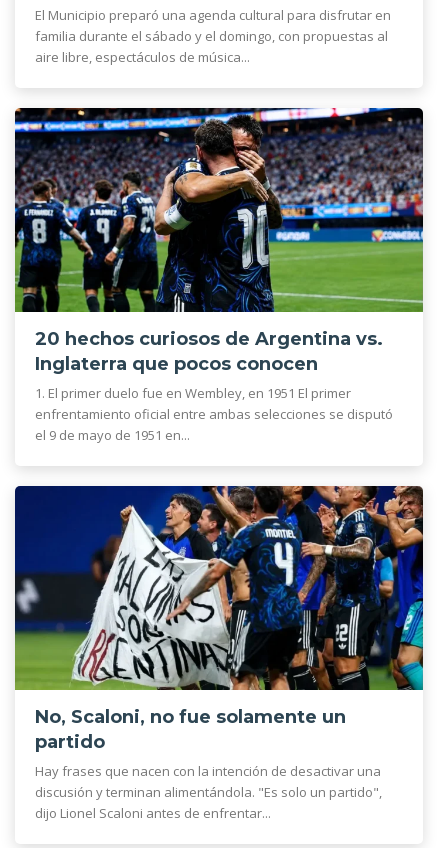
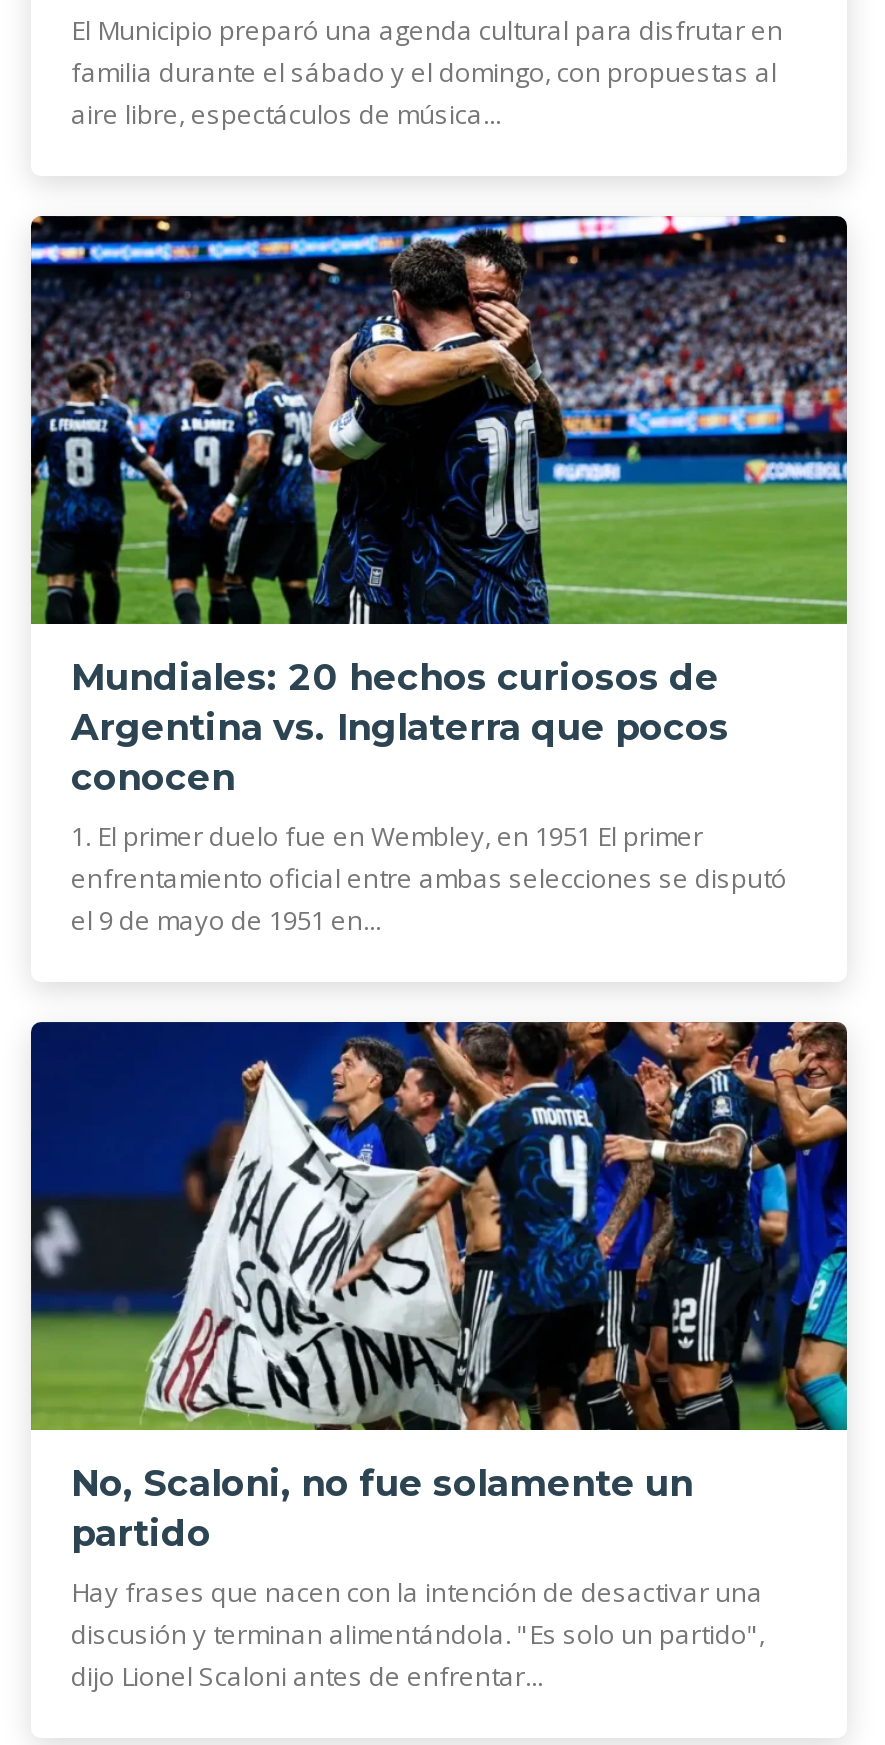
- 20 hechos curiosos de Argentina vs.
- Inglaterra que pocos conocen
+ Mundiales: 20 hechos curiosos de
+ Argentina vs. Inglaterra que pocos
+ conocen
